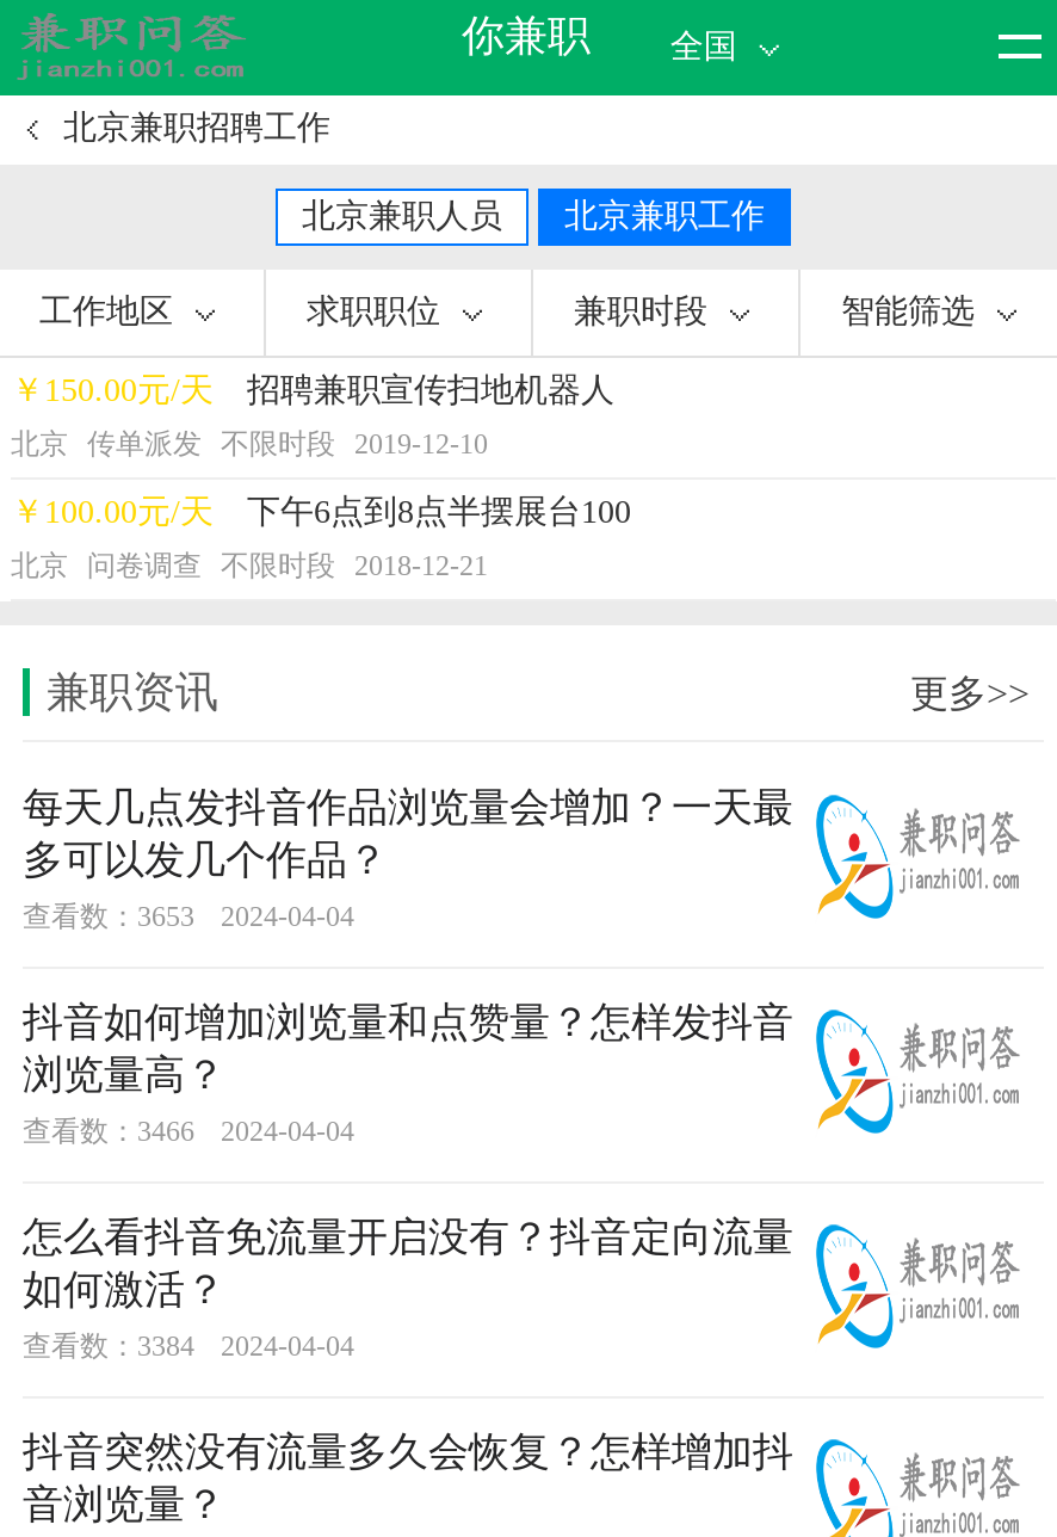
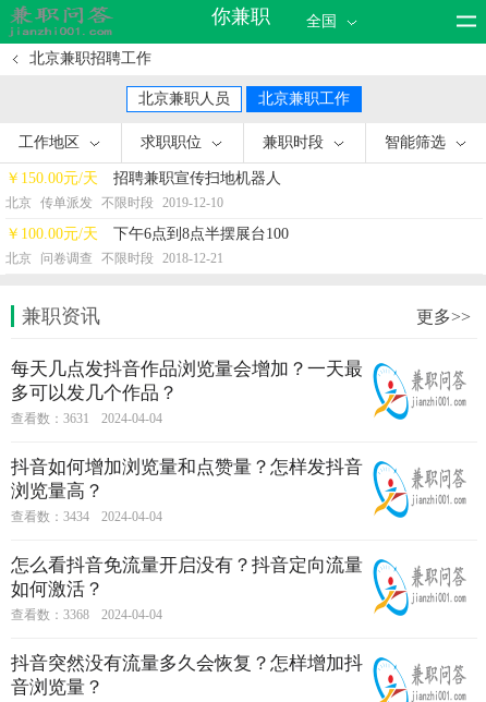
- 查看数：3653 2024-04-04
+ 查看数：3631 2024-04-04

- 查看数：3466 2024-04-04
+ 查看数：3434 2024-04-04

- 查看数：3384 2024-04-04
+ 查看数：3368 2024-04-04
